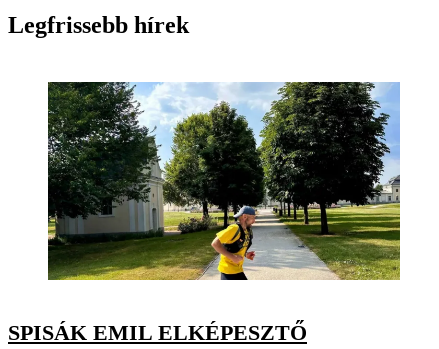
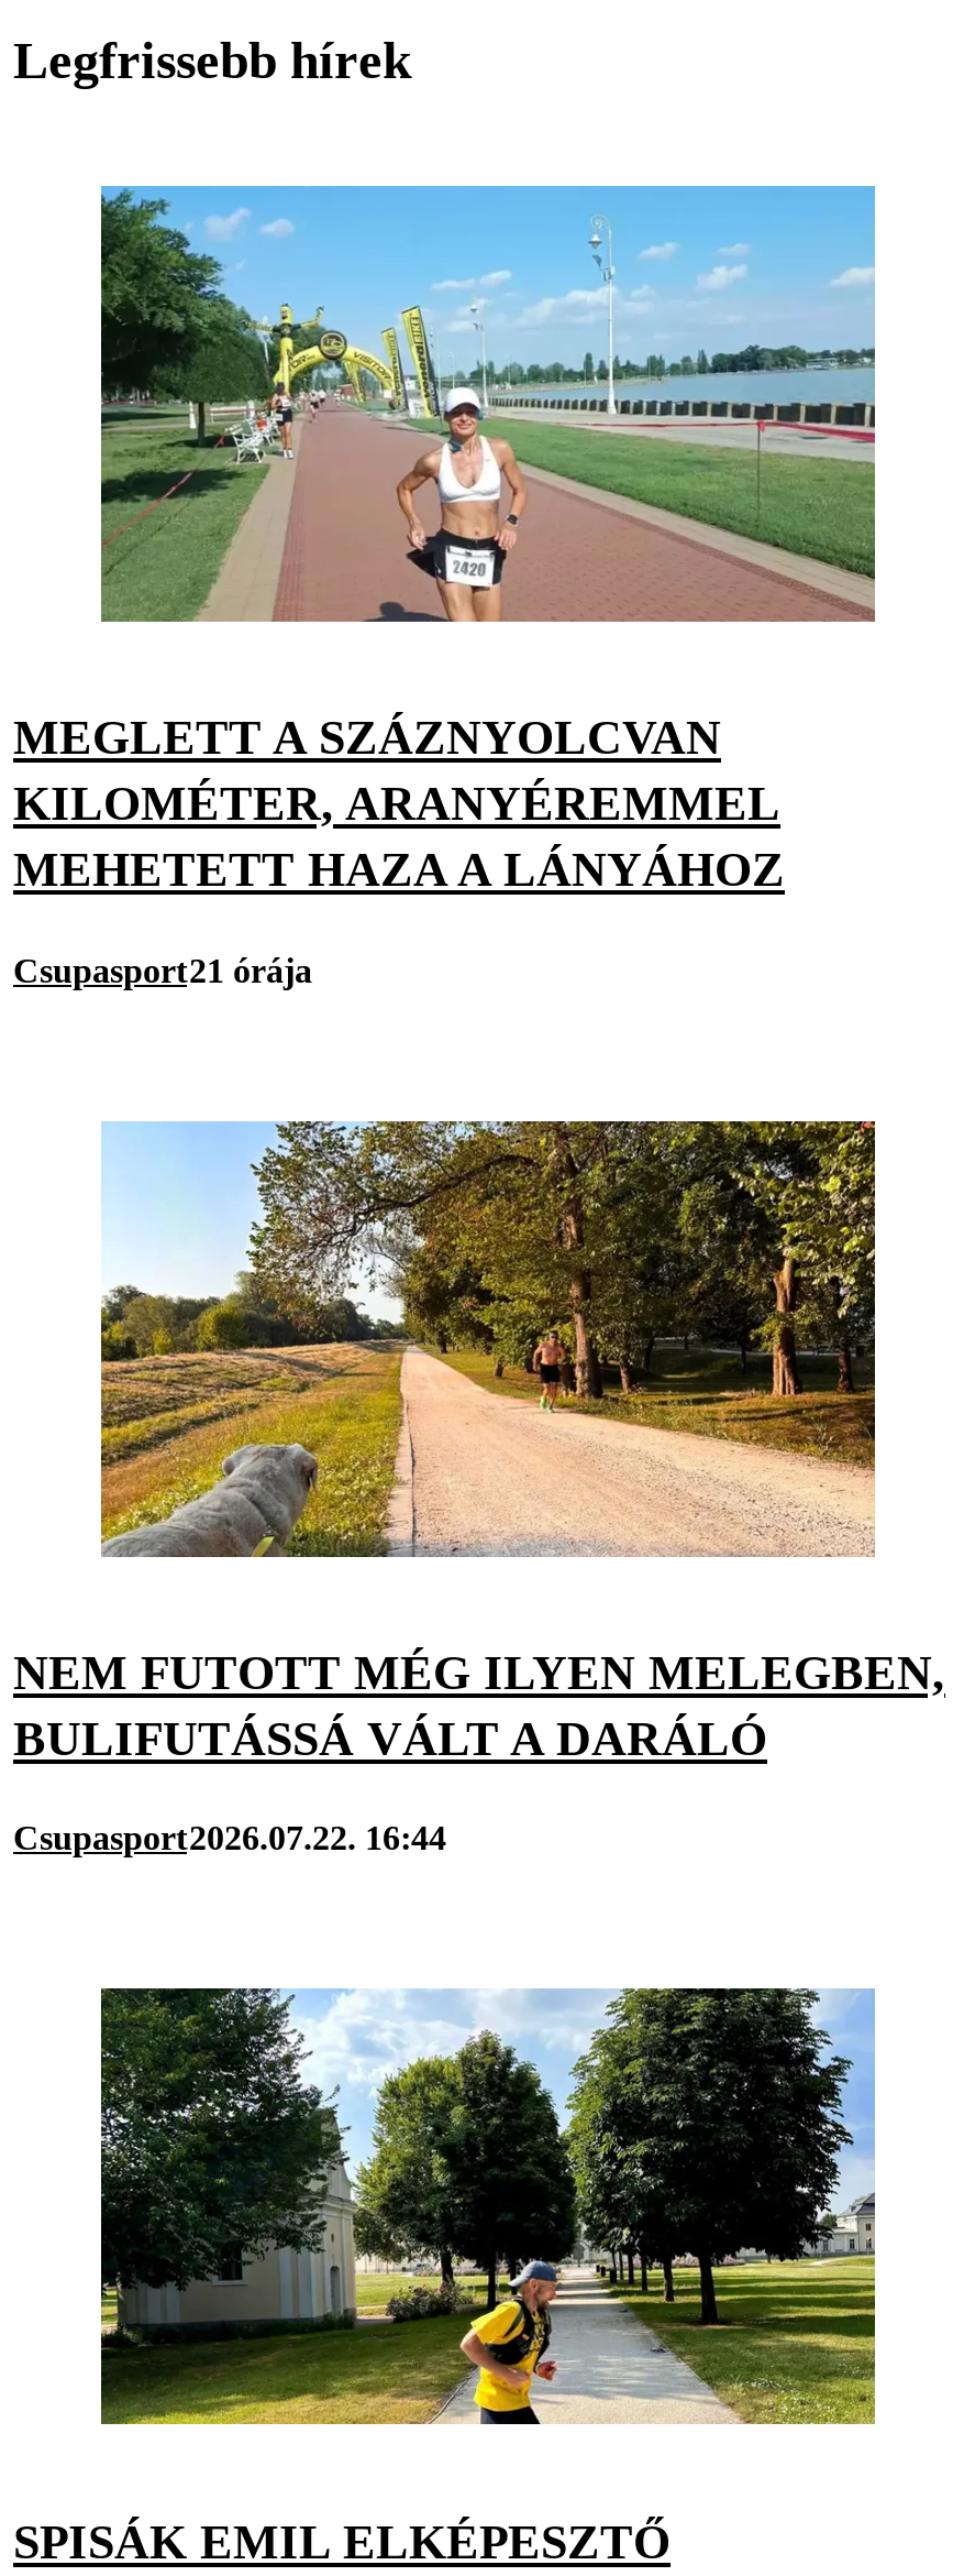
+ [image]
+ MEGLETT A SZÁZNYOLCVAN
+ KILOMÉTER, ARANYÉREMMEL
+ MEHETETT HAZA A LÁNYÁHOZ
+ Csupasport21 órája

+ [image]
+ NEM FUTOTT MÉG ILYEN MELEGBEN,
+ BULIFUTÁSSÁ VÁLT A DARÁLÓ
+ Csupasport2026.07.22. 16:44
